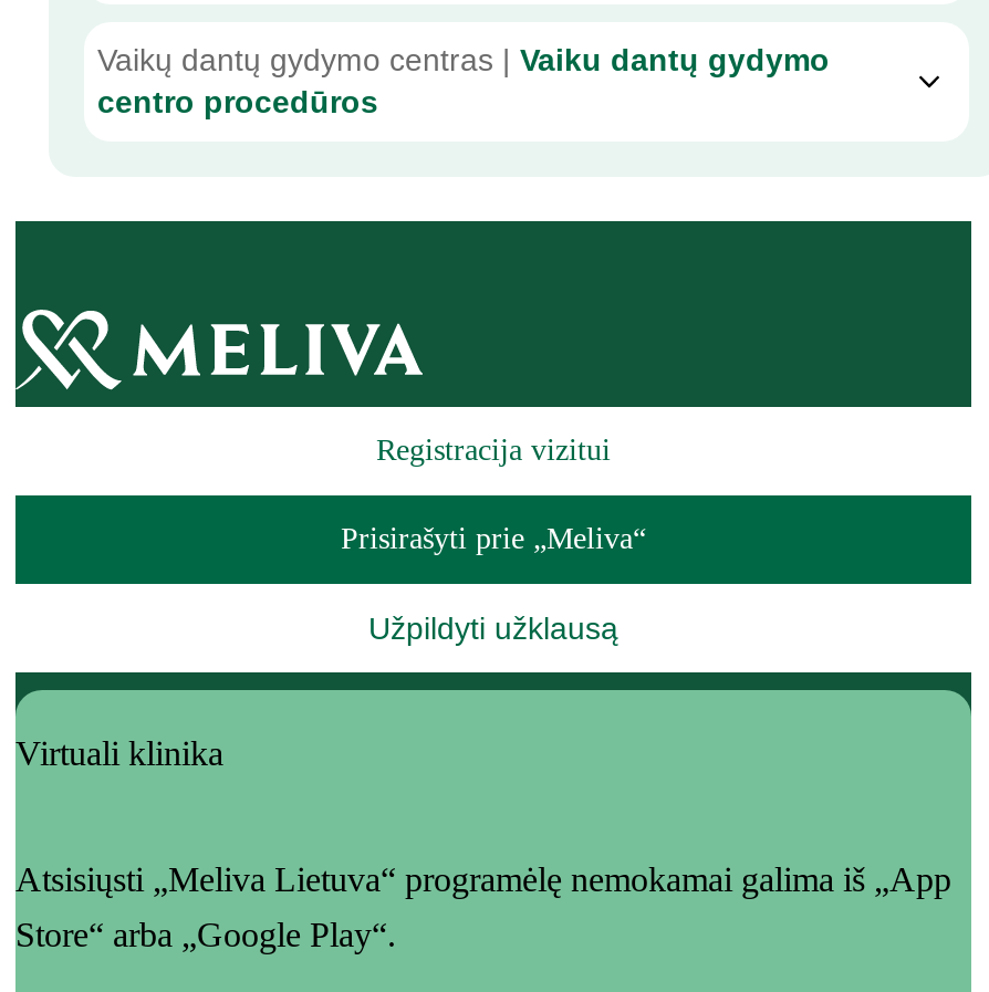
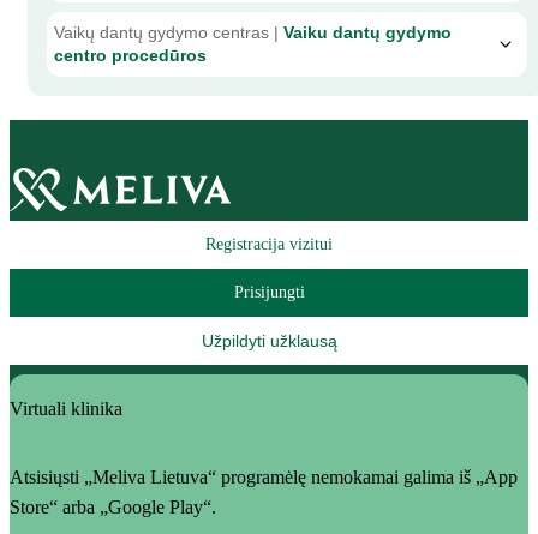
- Prisirašyti prie „Meliva“
+ Prisijungti
